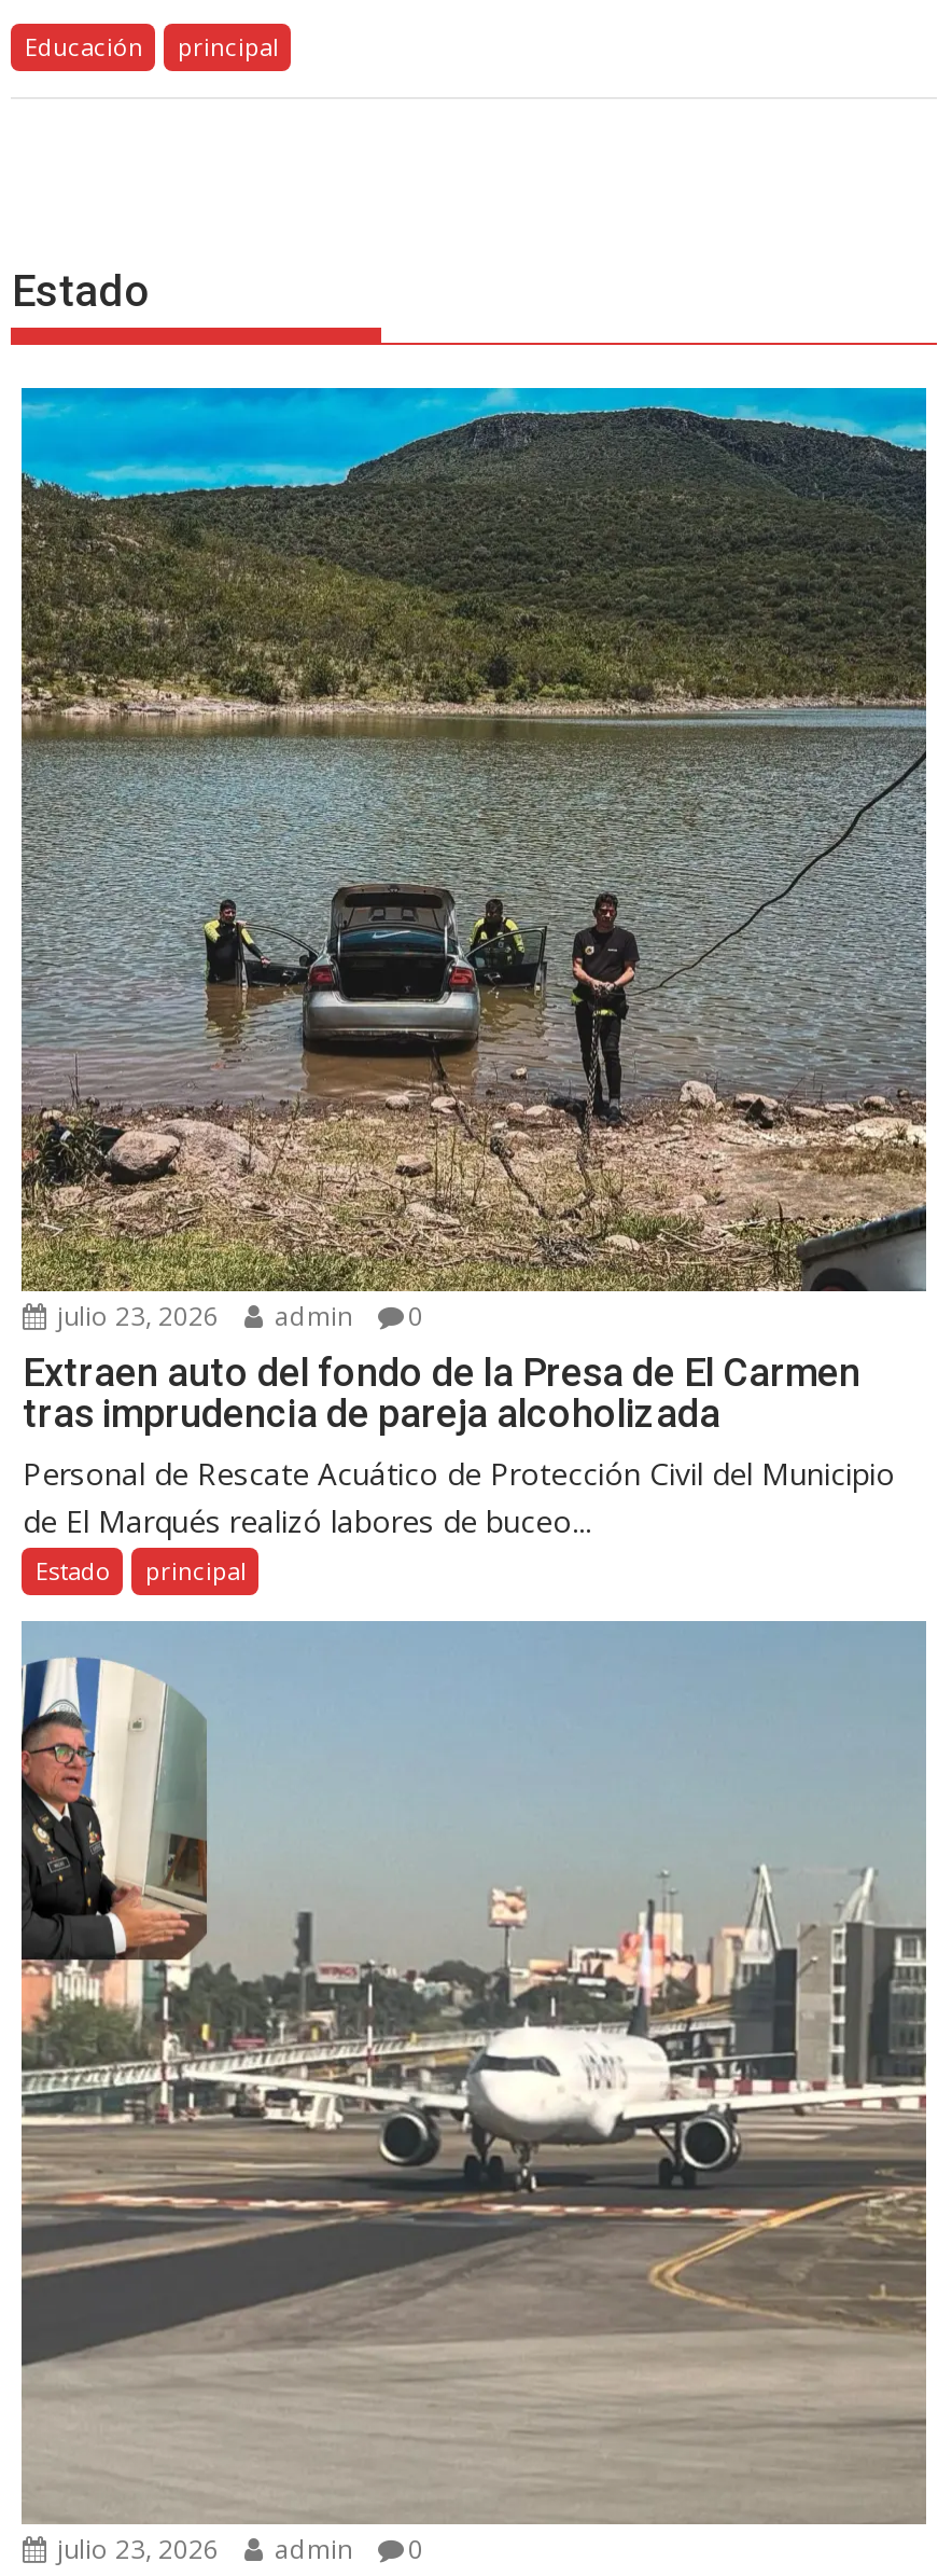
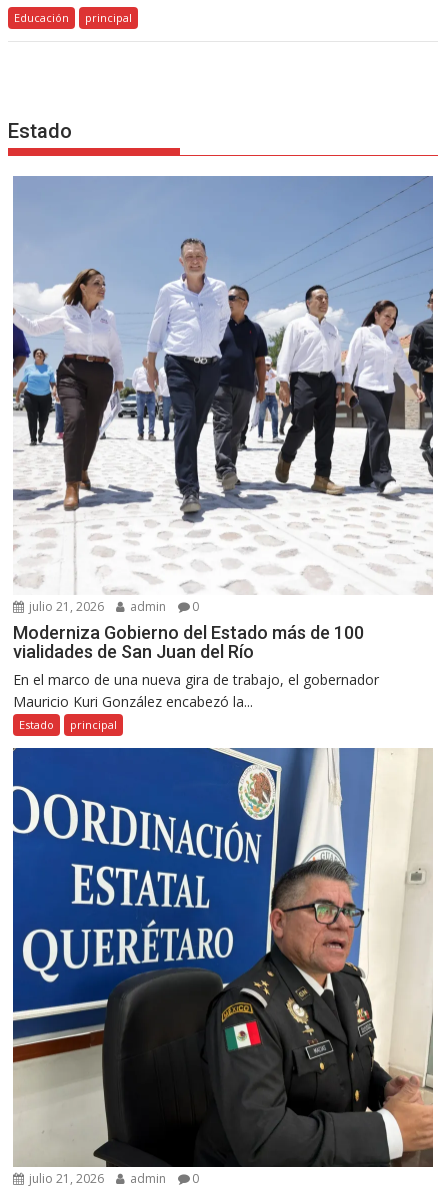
- [image]
- julio 23, 2026 admin 0
+ [image]
+ julio 21, 2026 admin 0

- Extraen auto del fondo de la Presa de El Carmen
- tras imprudencia de pareja alcoholizada
- Personal de Rescate Acuático de Protección Civil del Municipio
- de El Marqués realizó labores de buceo...
+ Moderniza Gobierno del Estado más de 100
+ vialidades de San Juan del Río
+ En el marco de una nueva gira de trabajo, el gobernador
+ Mauricio Kuri González encabezó la...

- [image]
- julio 23, 2026 admin 0
+ [image]
+ julio 21, 2026 admin 0
